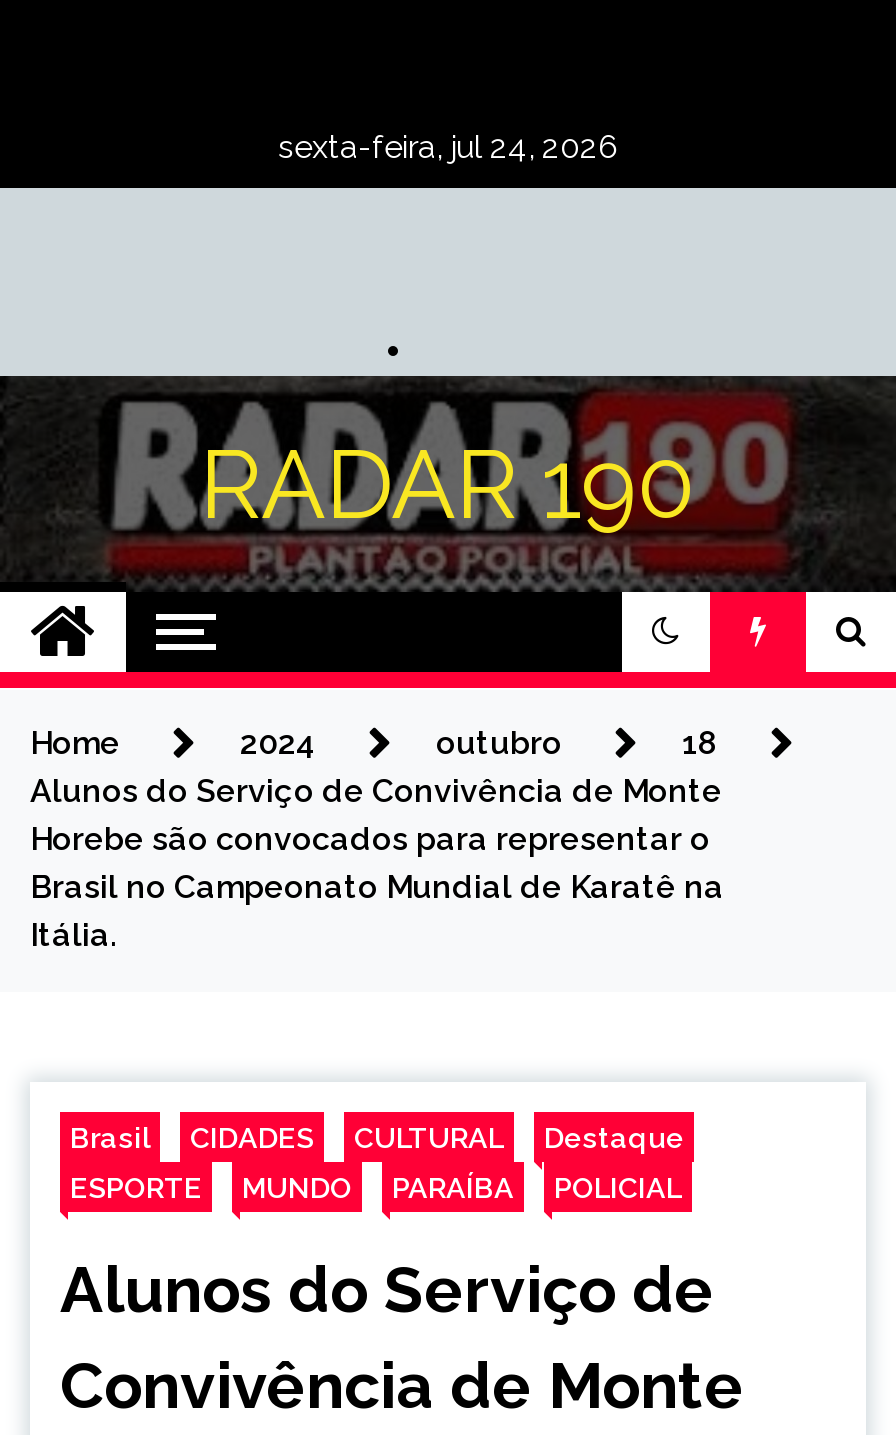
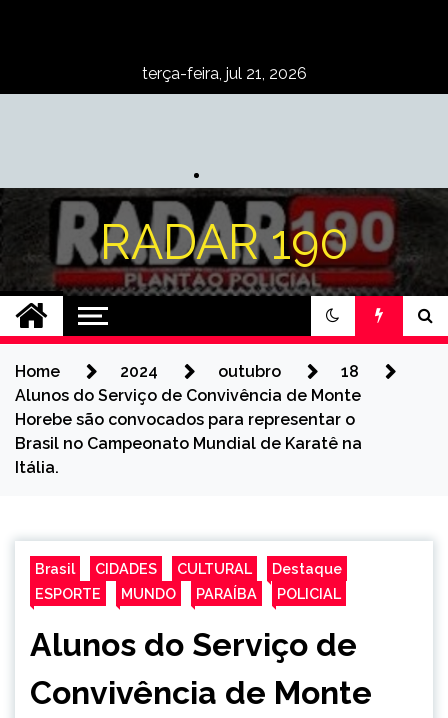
- sexta-feira, jul 24, 2026
+ terça-feira, jul 21, 2026
